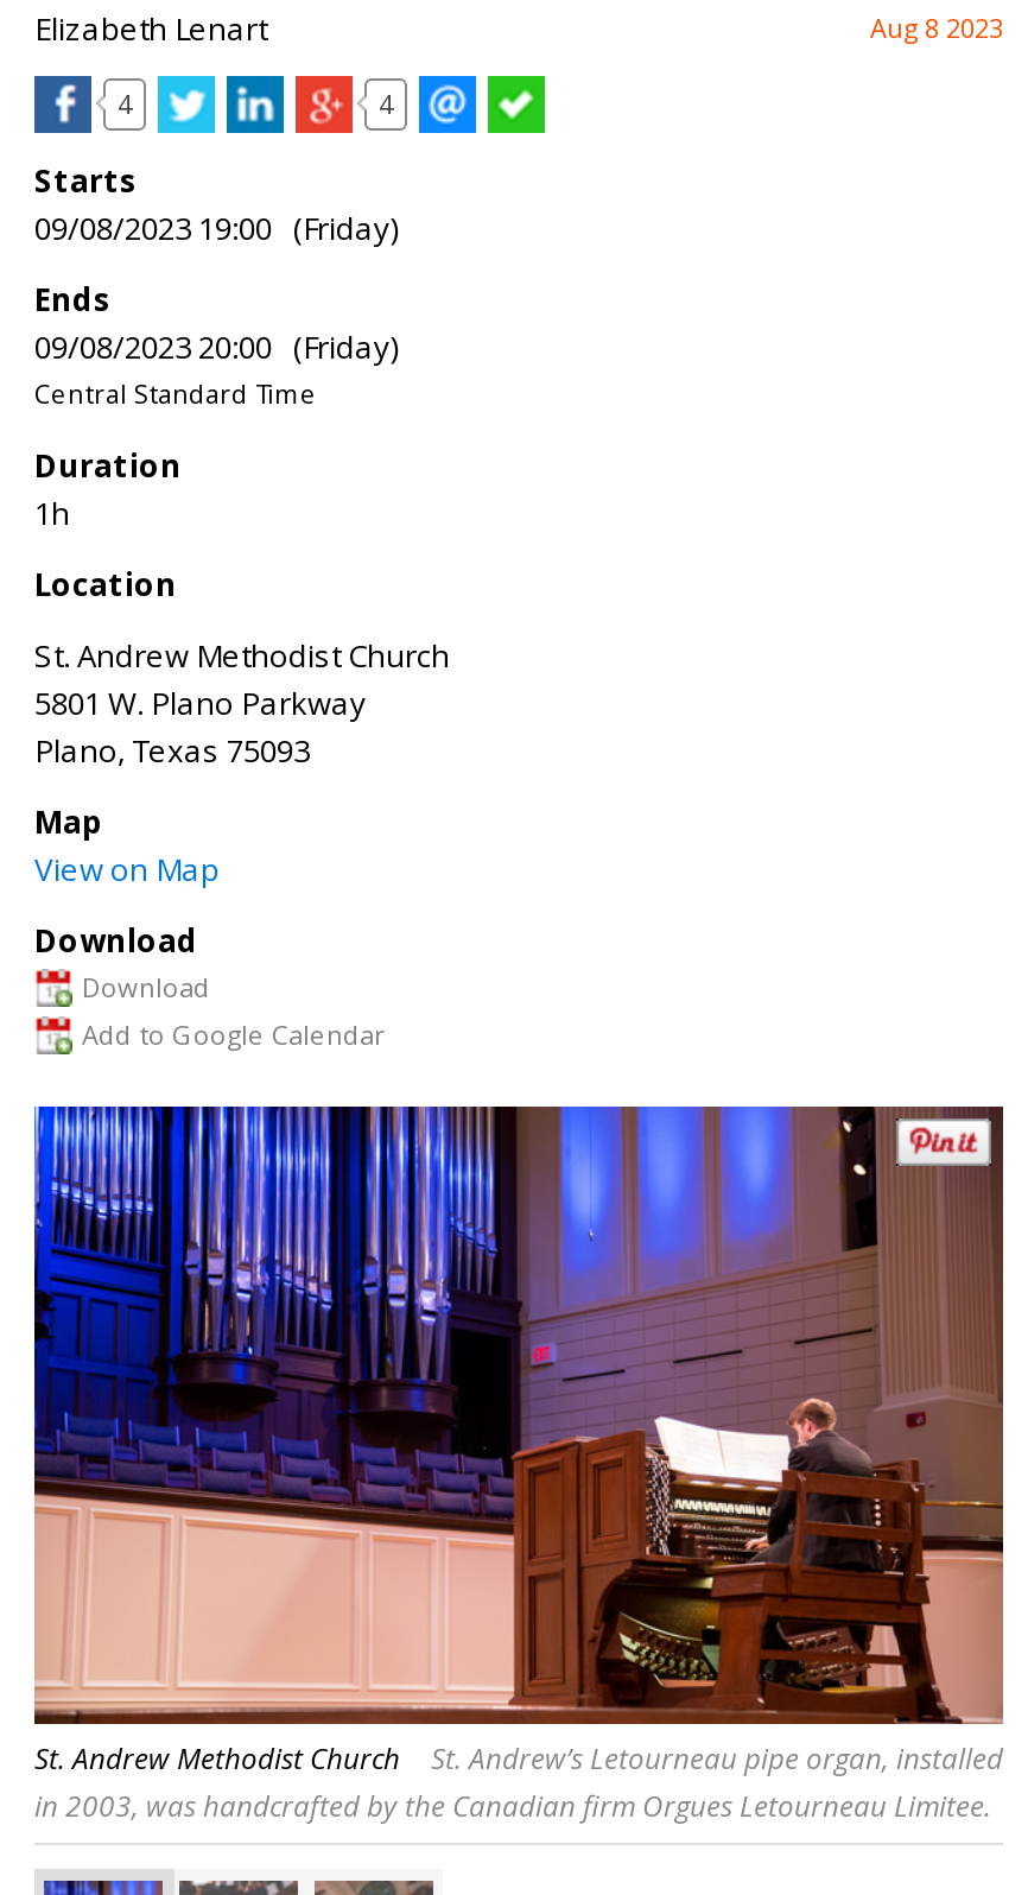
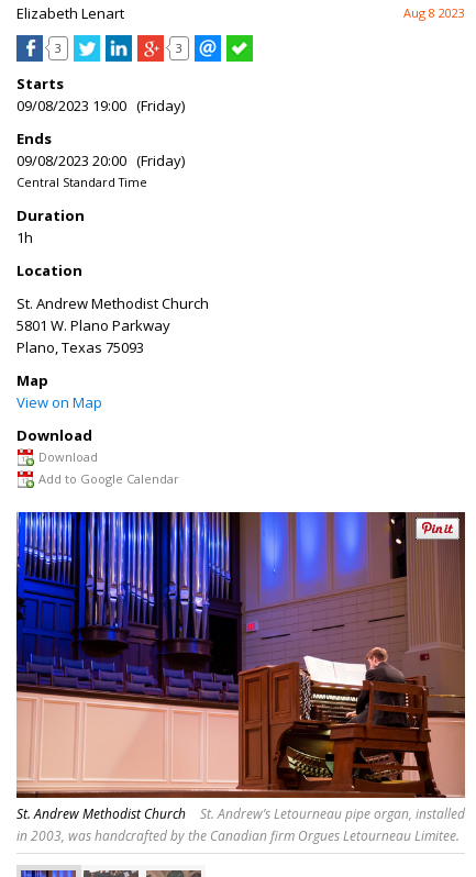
- 4
+ 3

- 4
+ 3
